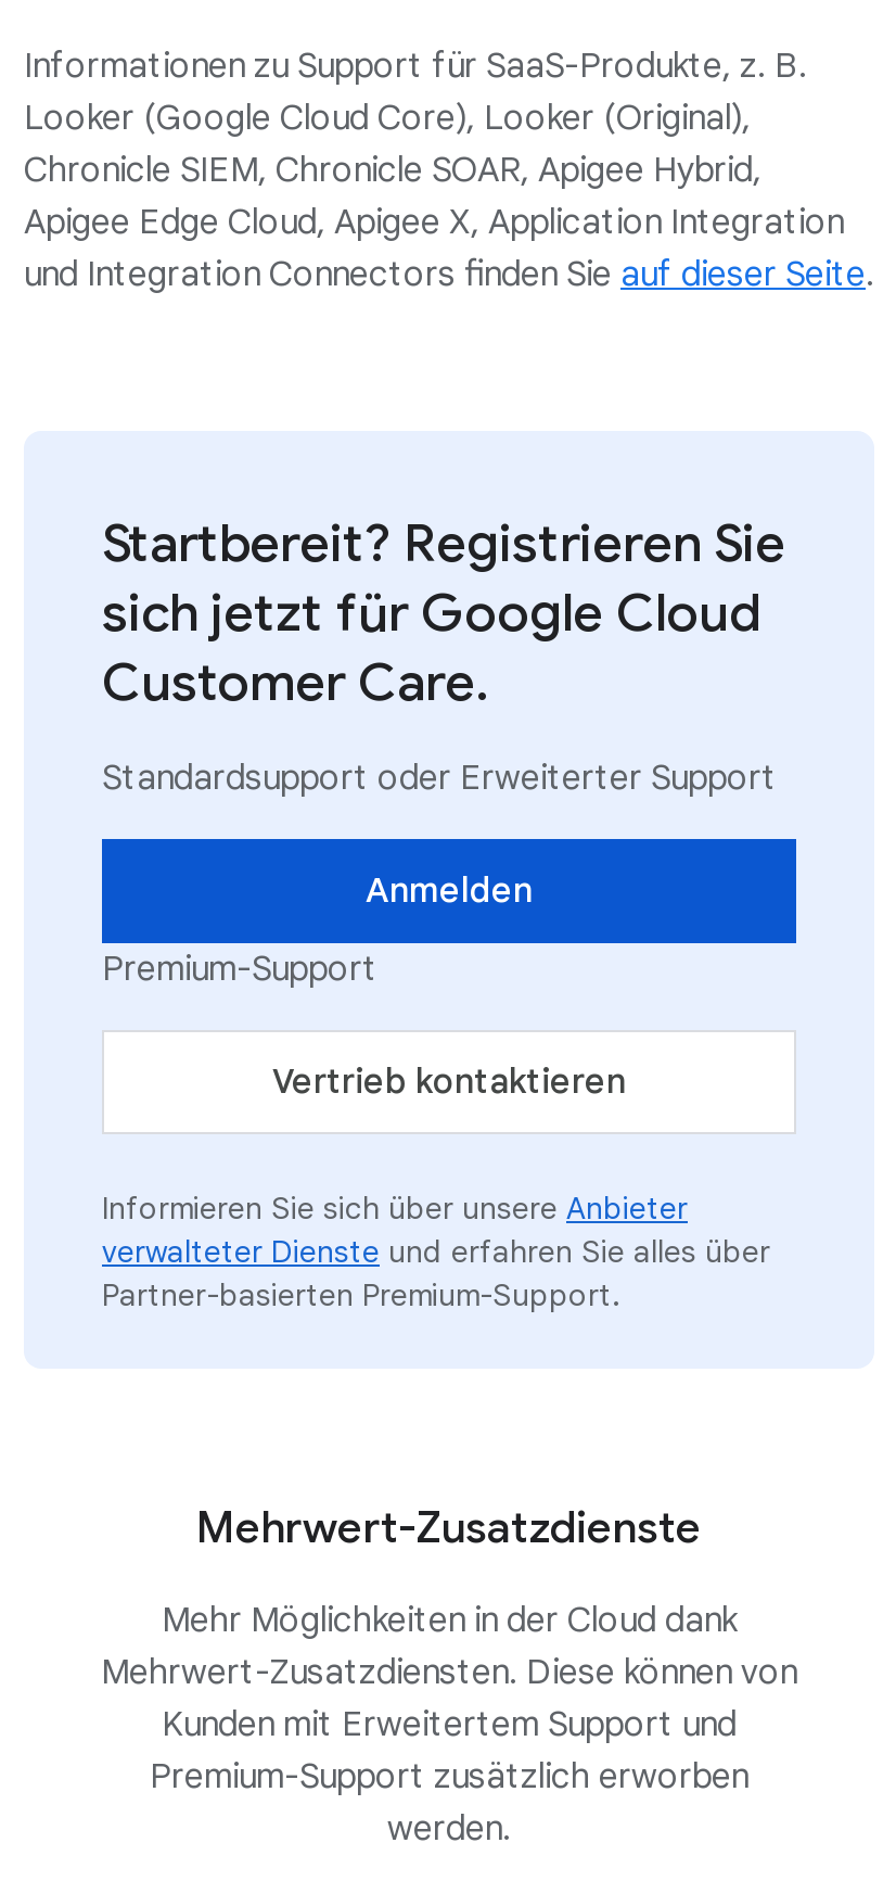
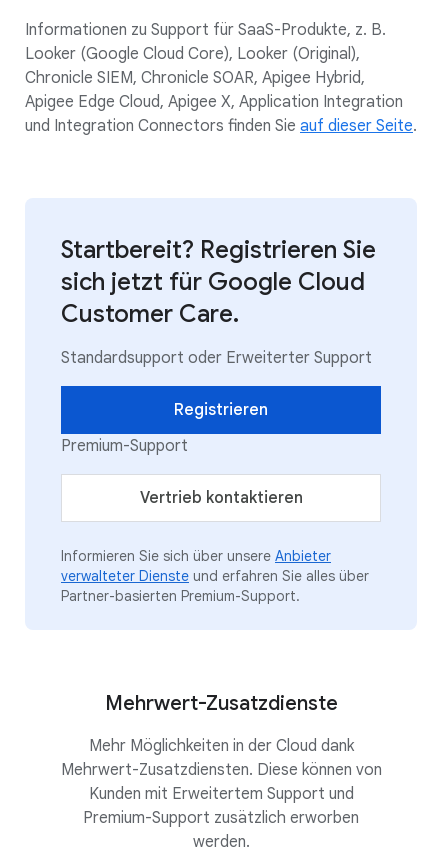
- Anmelden
+ Registrieren
